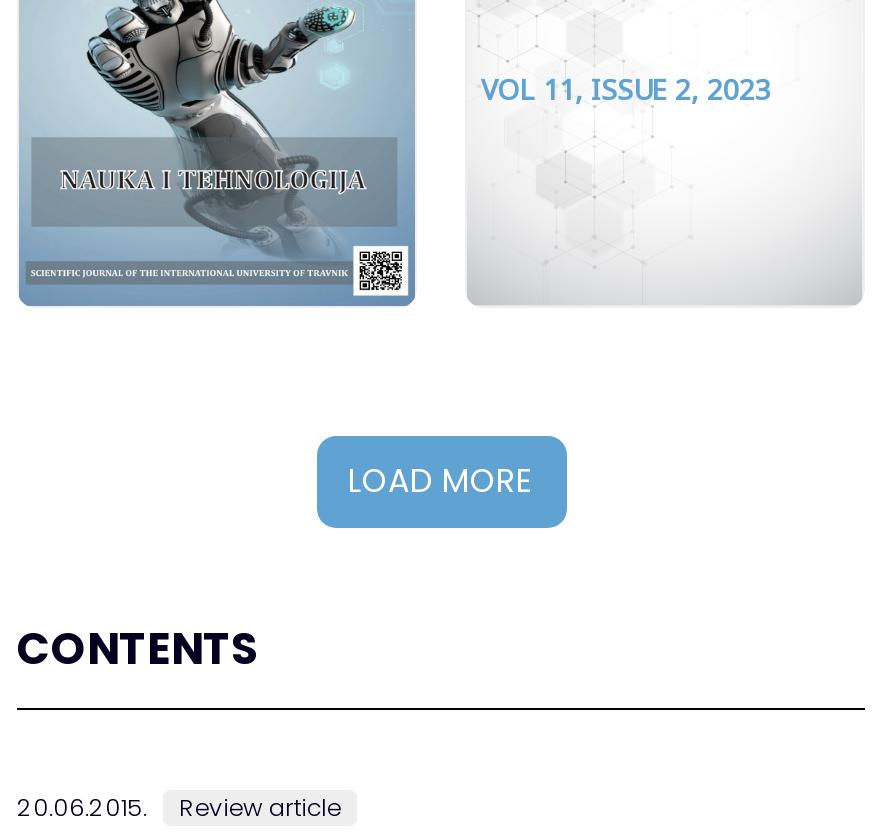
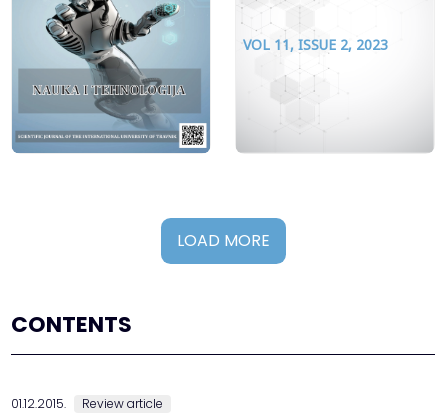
- 20.06.2015. Review article
+ 01.12.2015. Review article
